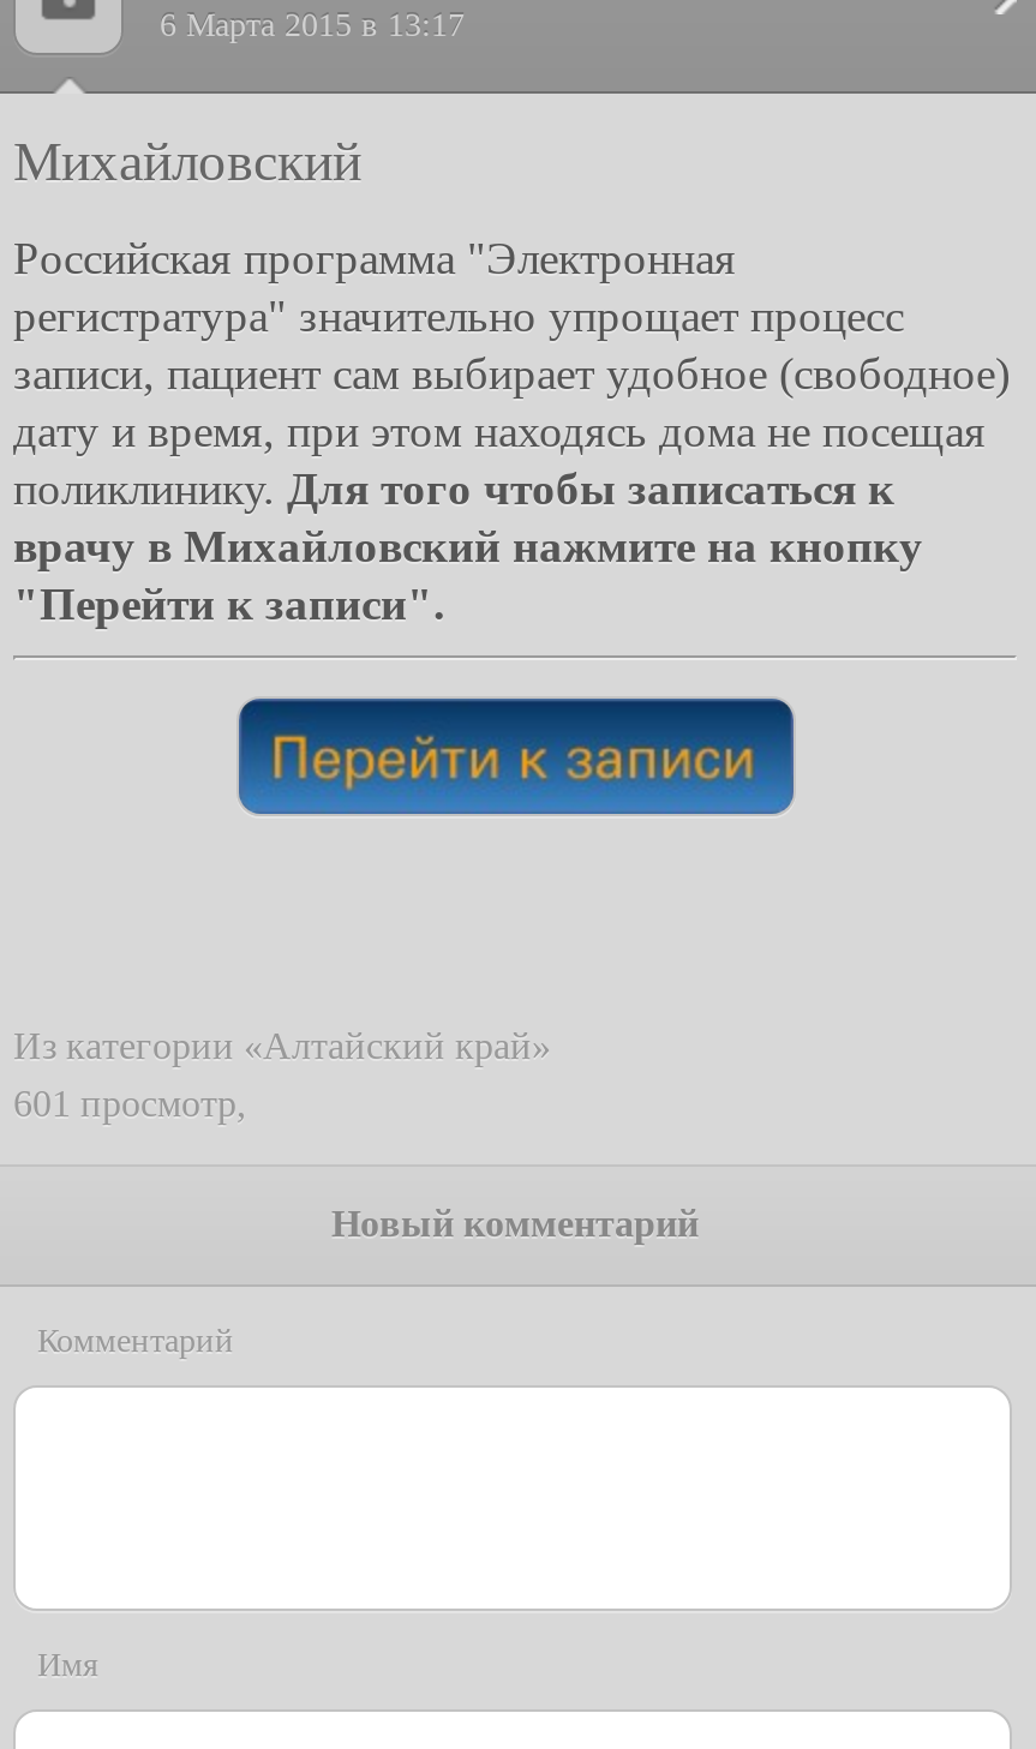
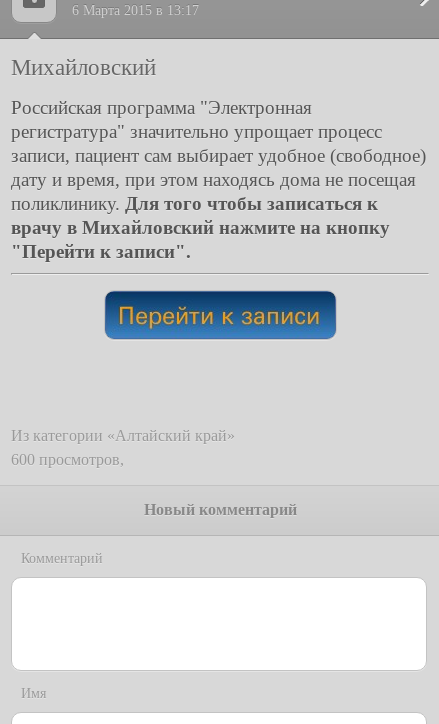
- 601 просмотр,
+ 600 просмотров,
